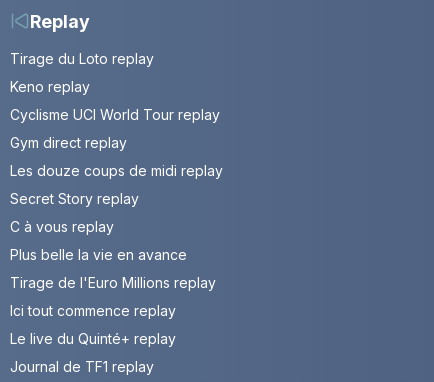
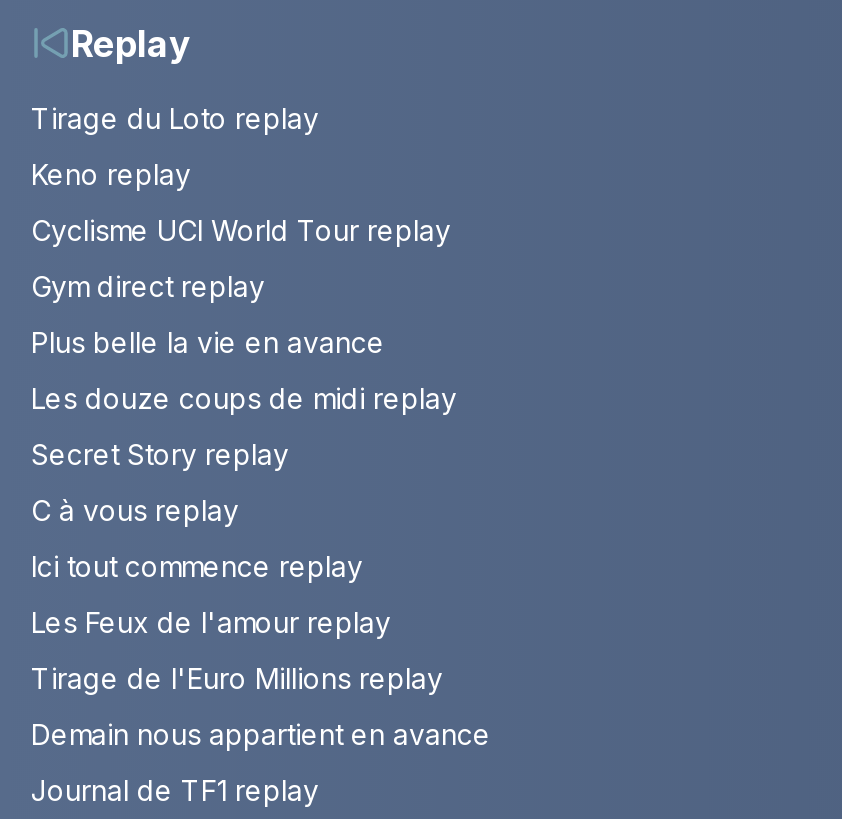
+ Les Feux de l'amour replay

moved up: Plus belle la vie en avance

moved down: Tirage de l'Euro Millions replay

moved up: Ici tout commence replay

- Le live du Quinté+ replay
+ Demain nous appartient en avance
